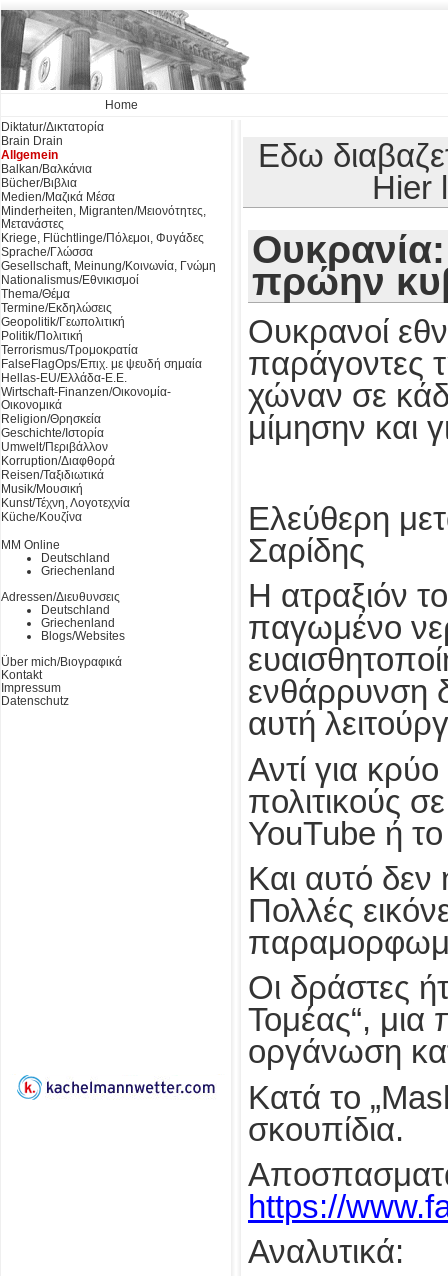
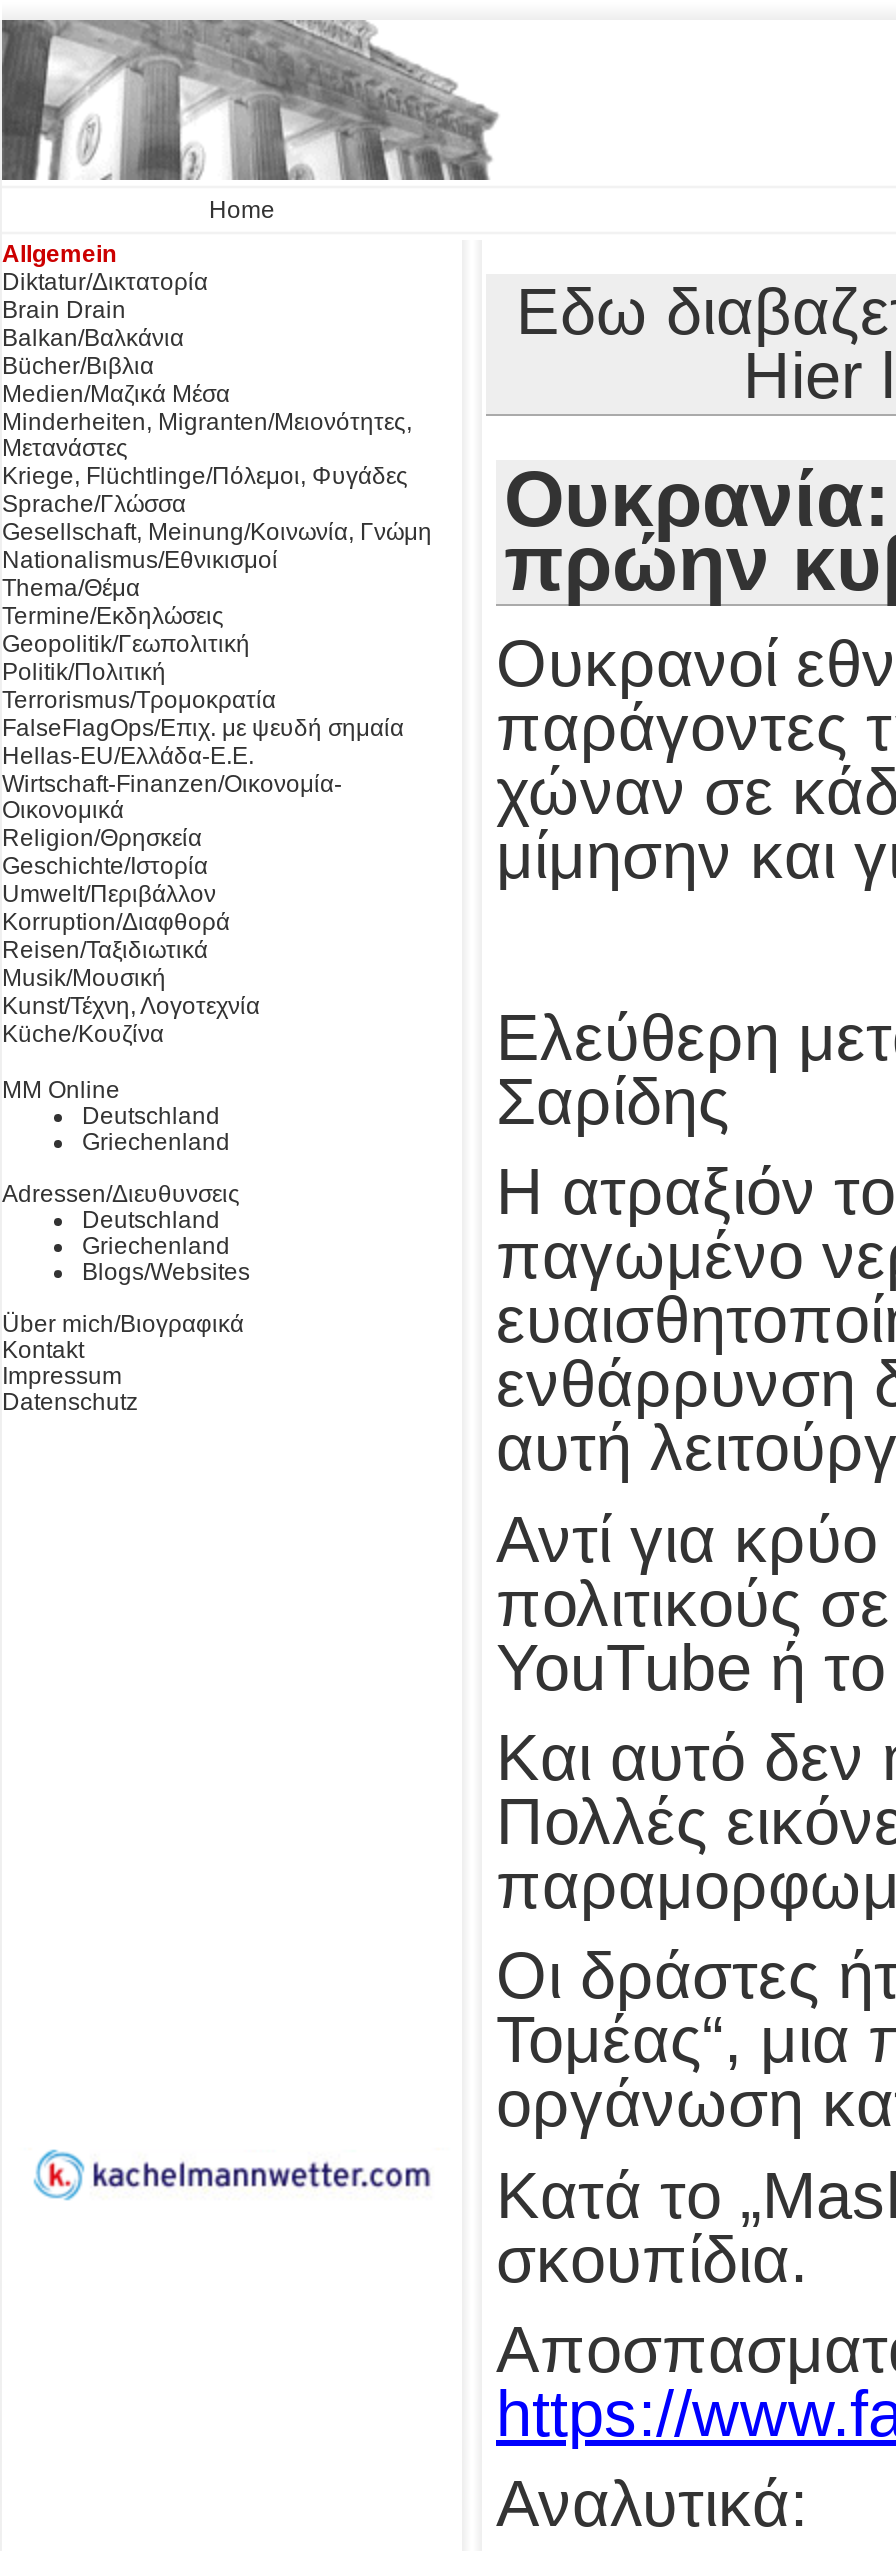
moved up: Allgemein
